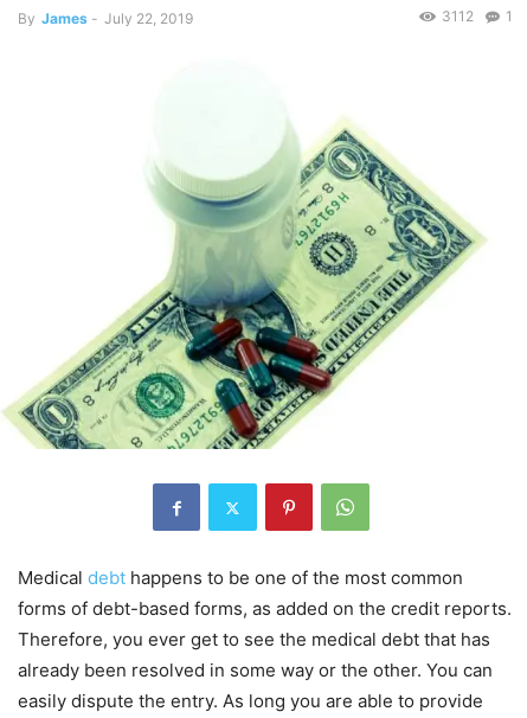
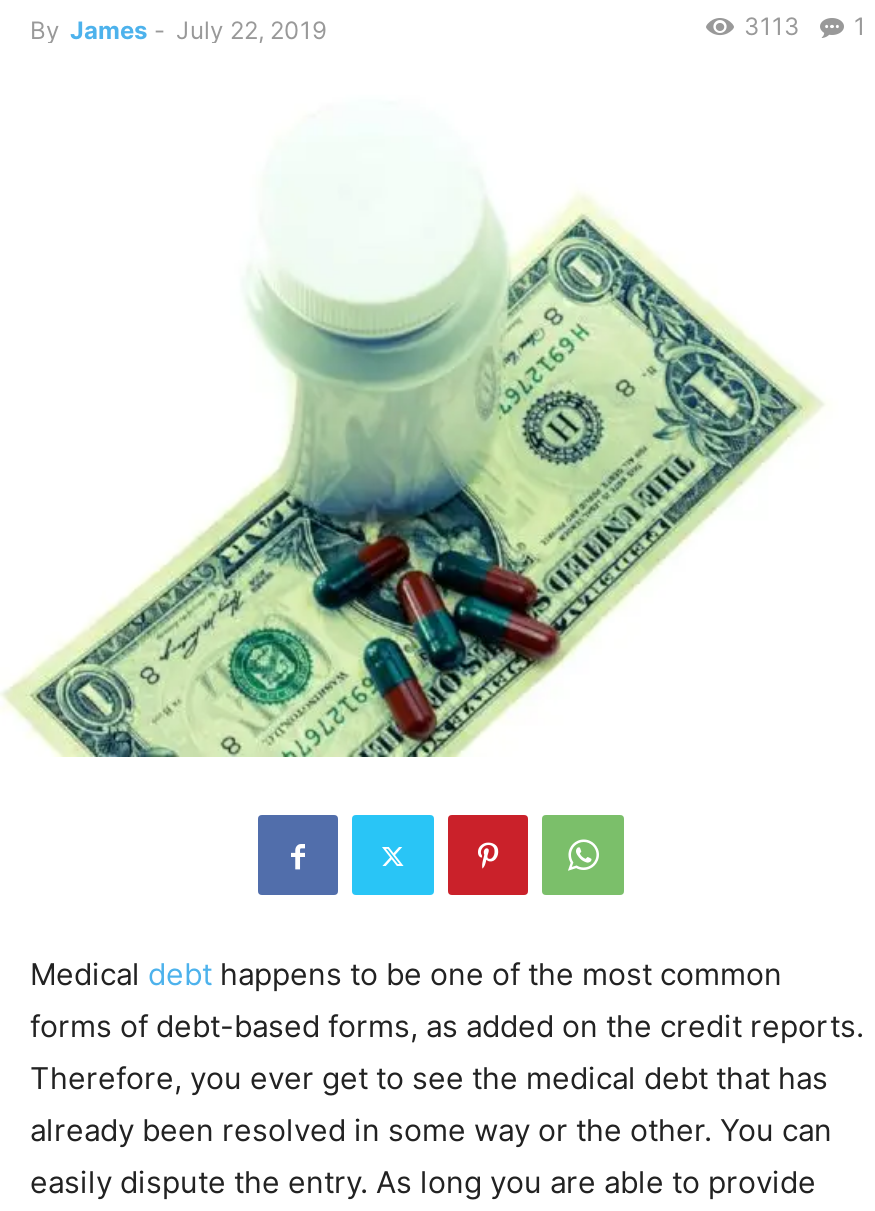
- 3112 1
+ 3113 1
